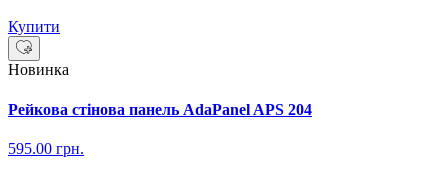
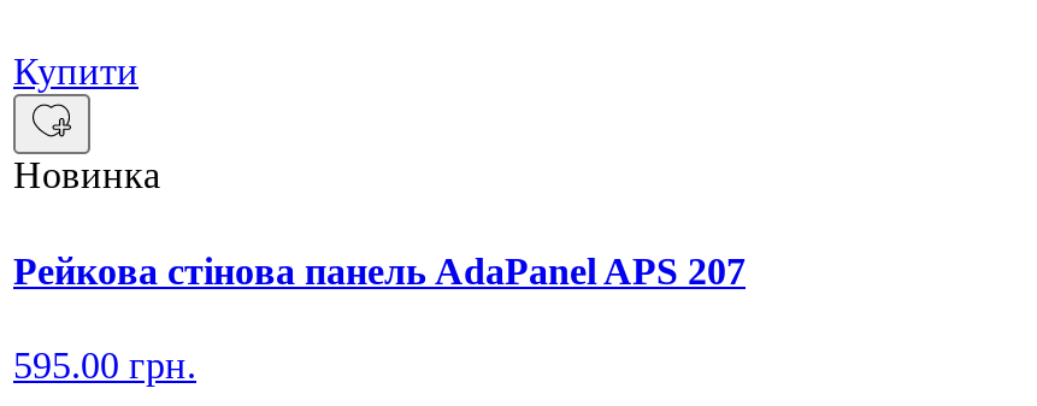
- Рейкова стінова панель AdaPanel APS 204
+ Рейкова стінова панель AdaPanel APS 207
